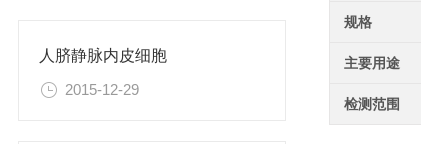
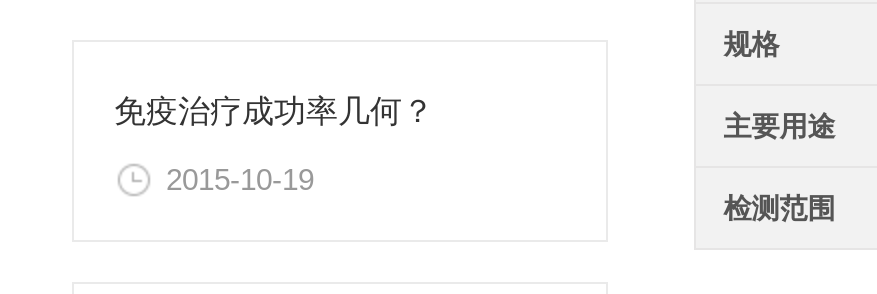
- 人脐静脉内皮细胞
+ 免疫治疗成功率几何？

- 2015-12-29
+ 2015-10-19
